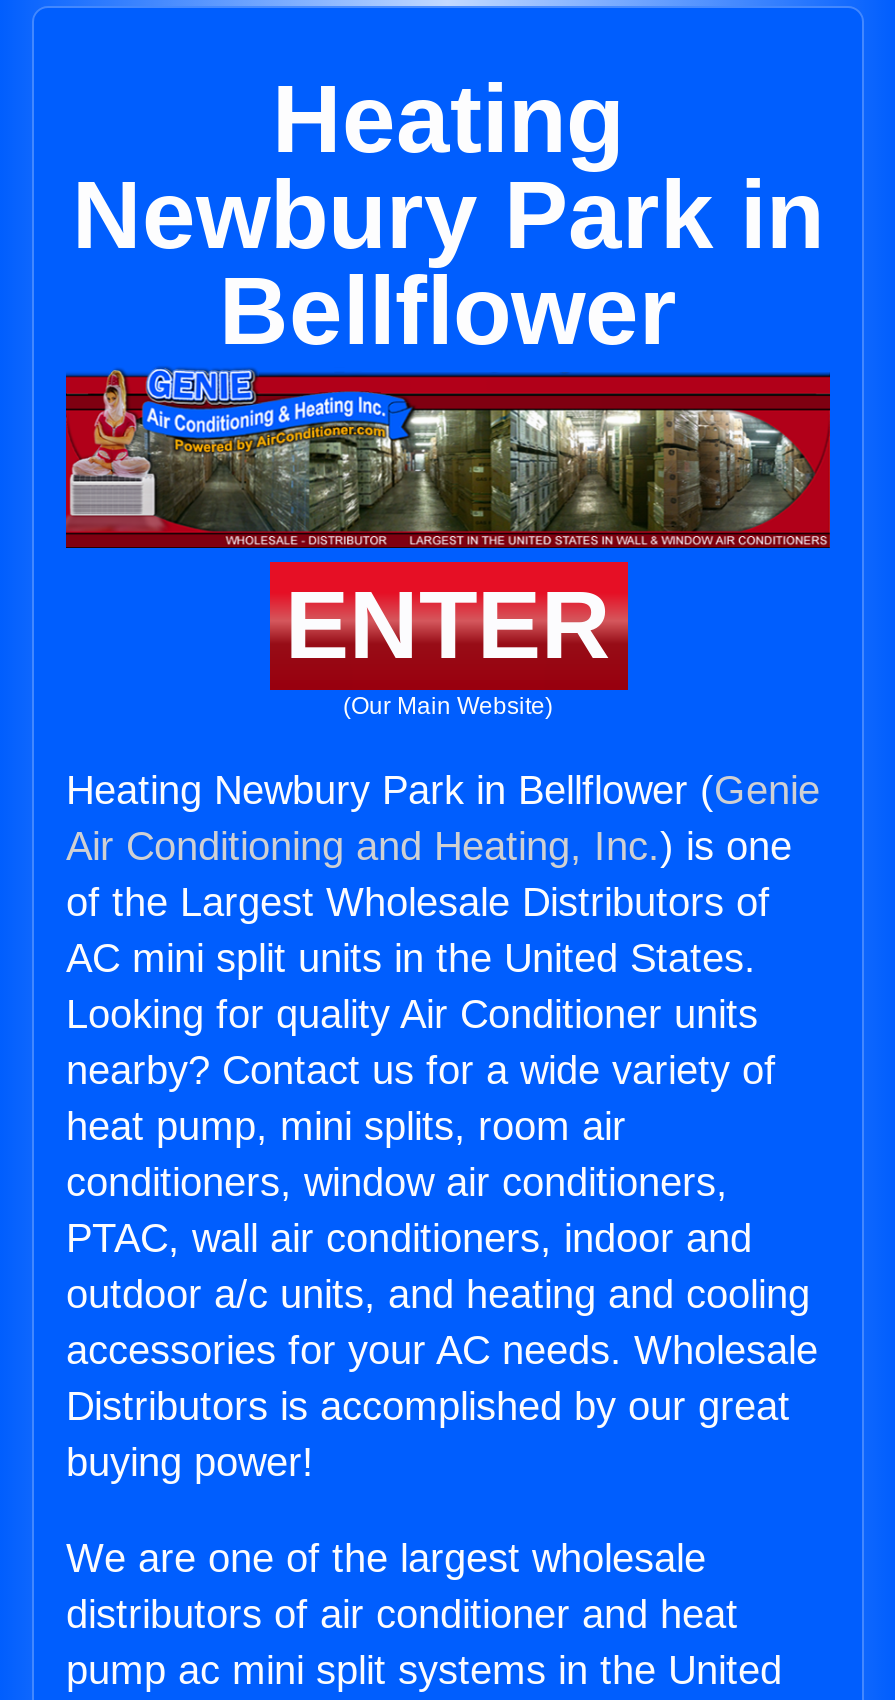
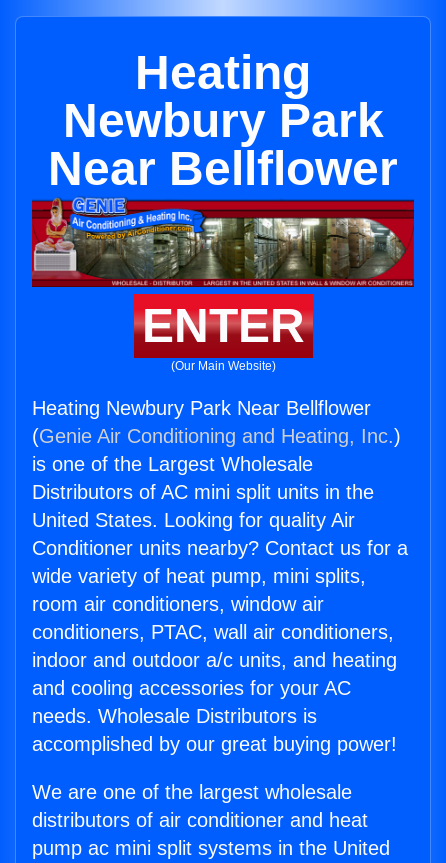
- Newbury Park in
- Bellflower
+ Newbury Park
+ Near Bellflower

- Heating Newbury Park in Bellflower (Genie
- Air Conditioning and Heating, Inc.) is one
- of the Largest Wholesale Distributors of
- AC mini split units in the United States.
- Looking for quality Air Conditioner units
- nearby? Contact us for a wide variety of
- heat pump, mini splits, room air
- conditioners, window air conditioners,
- PTAC, wall air conditioners, indoor and
- outdoor a/c units, and heating and cooling
- accessories for your AC needs. Wholesale
- Distributors is accomplished by our great
- buying power!
+ Heating Newbury Park Near Bellflower
+ (Genie Air Conditioning and Heating, Inc.)
+ is one of the Largest Wholesale
+ Distributors of AC mini split units in the
+ United States. Looking for quality Air
+ Conditioner units nearby? Contact us for a
+ wide variety of heat pump, mini splits,
+ room air conditioners, window air
+ conditioners, PTAC, wall air conditioners,
+ indoor and outdoor a/c units, and heating
+ and cooling accessories for your AC
+ needs. Wholesale Distributors is
+ accomplished by our great buying power!
